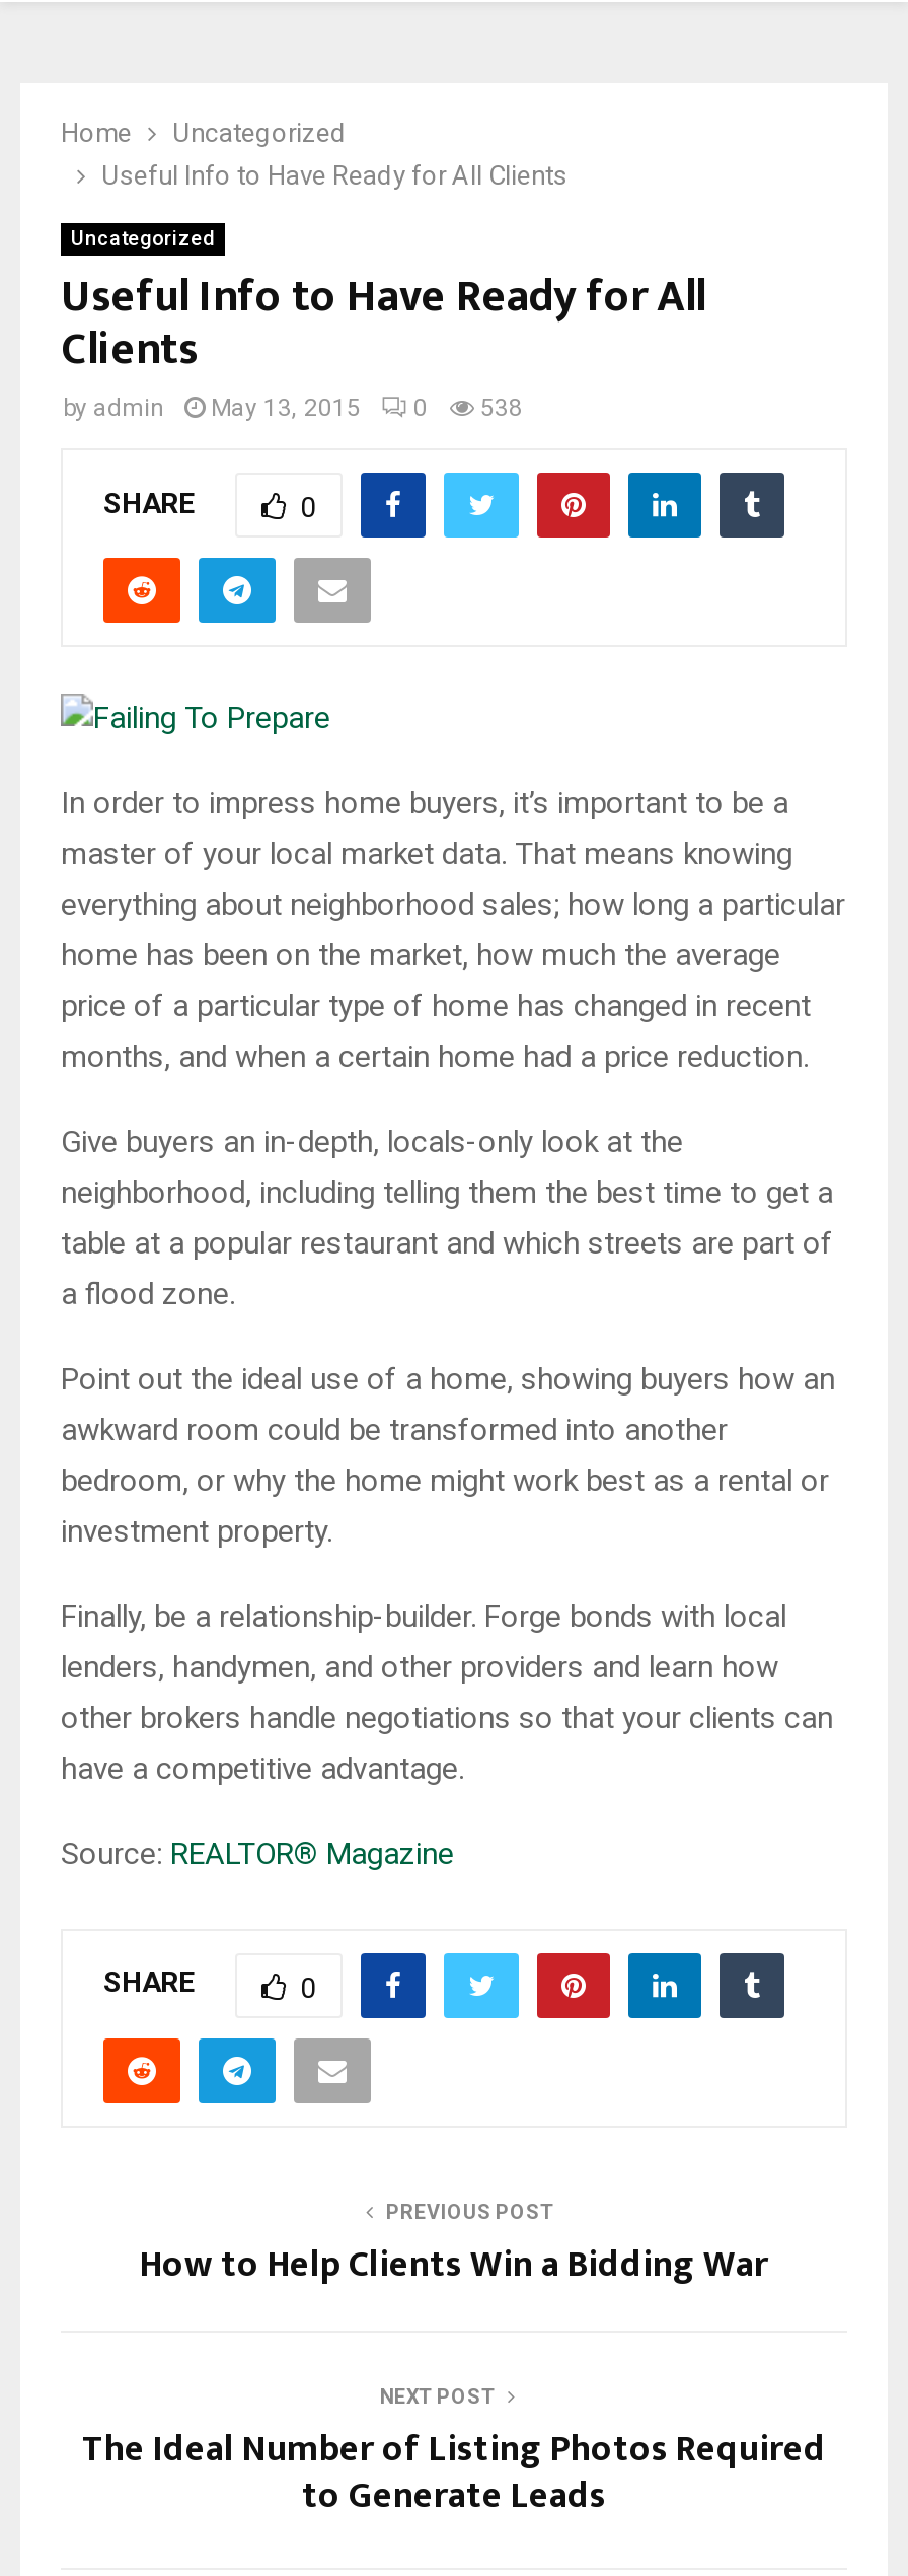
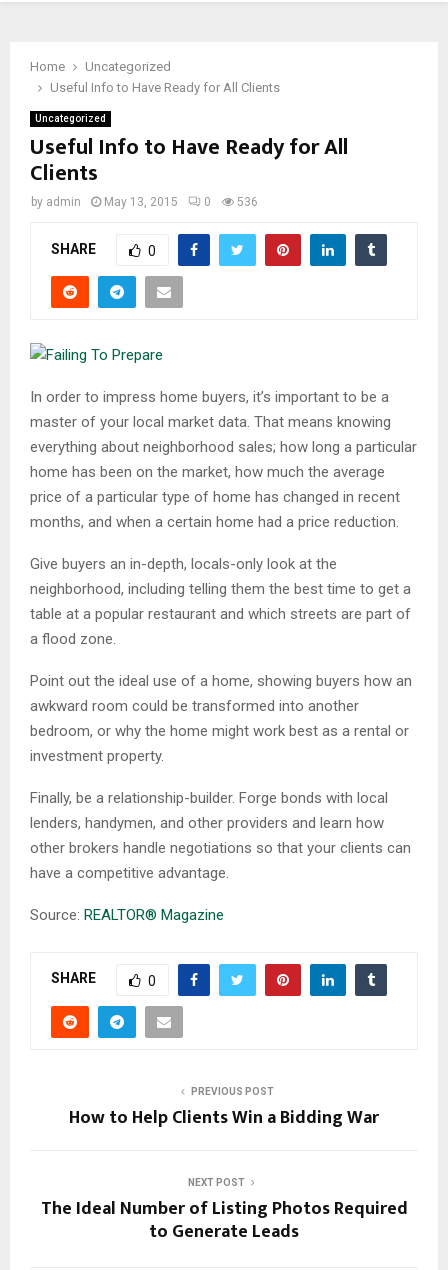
- by admin May 13, 2015 0 538
+ by admin May 13, 2015 0 536
